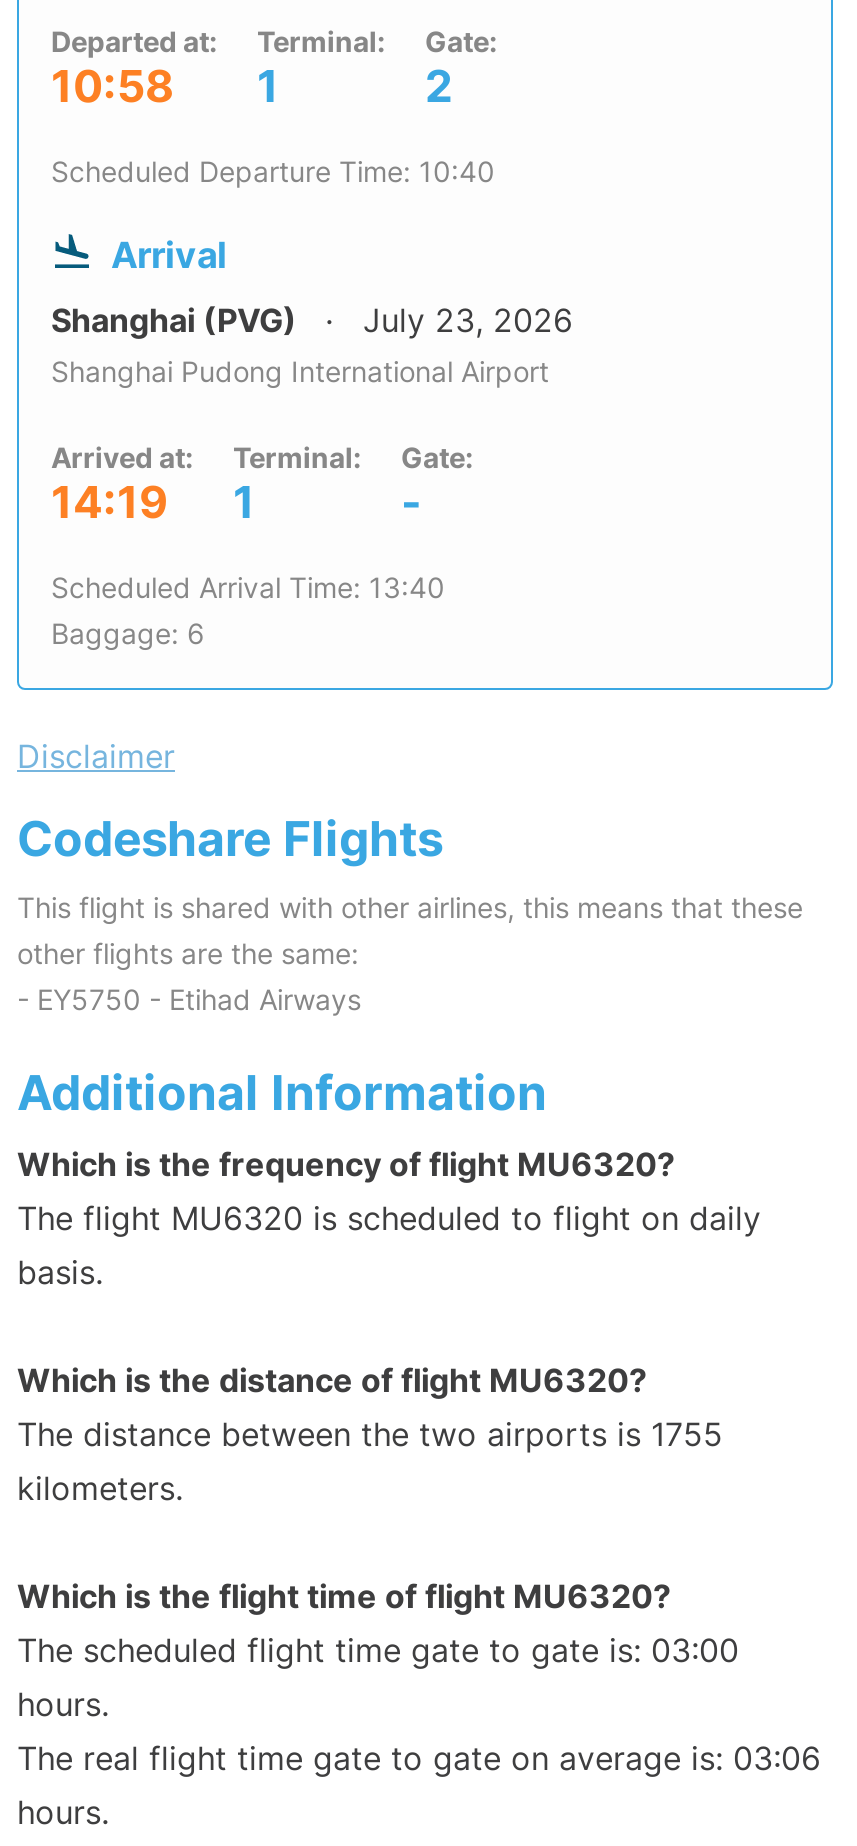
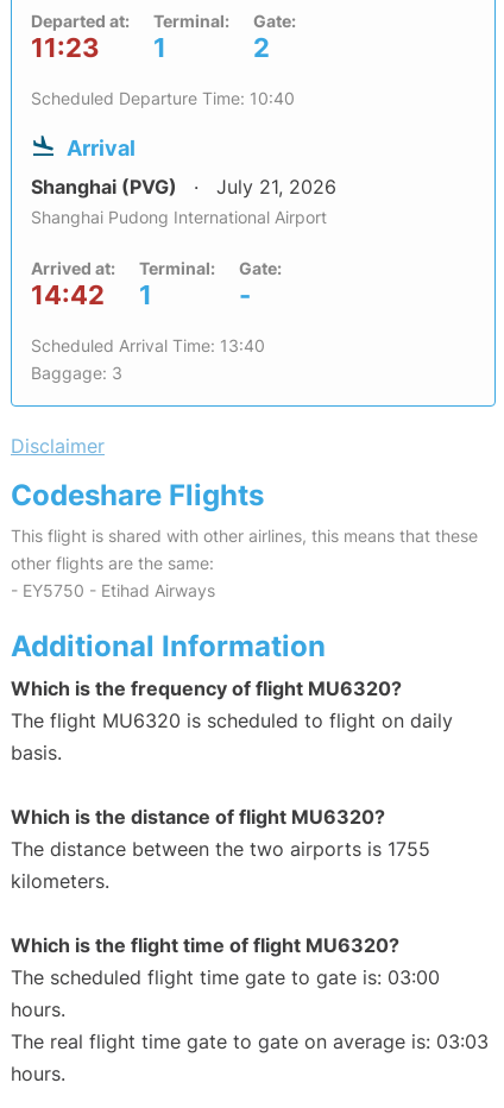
- 10:58 1
+ 11:23 1

- Shanghai (PVG) July 23, 2026
+ Shanghai (PVG) July 21, 2026

- 14:19 1
+ 14:42 1

- Baggage: 6
+ Baggage: 3

- The real flight time gate to gate on average is: 03:06
+ The real flight time gate to gate on average is: 03:03
